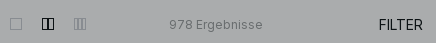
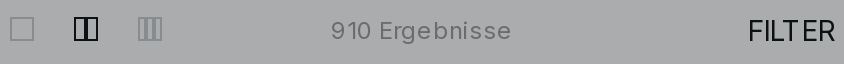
- 978 Ergebnisse
+ 910 Ergebnisse
